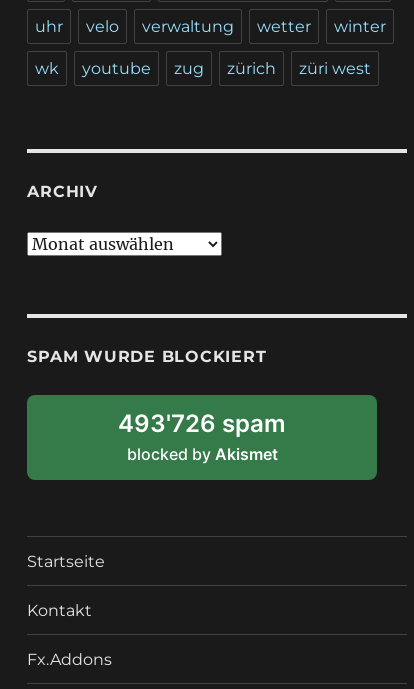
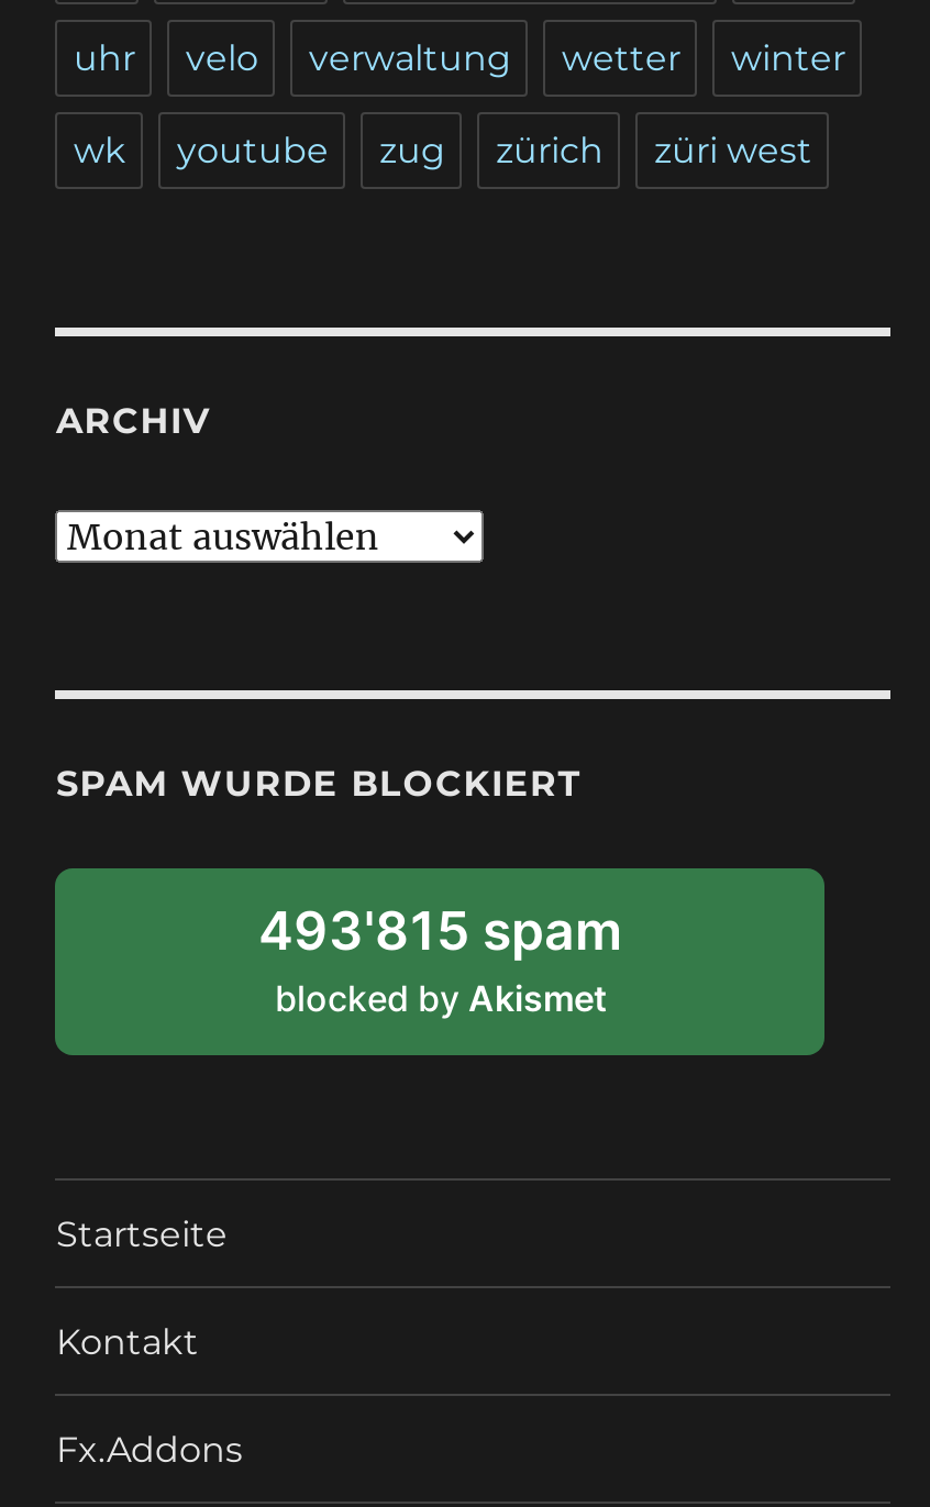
- 493'726 spam
+ 493'815 spam
